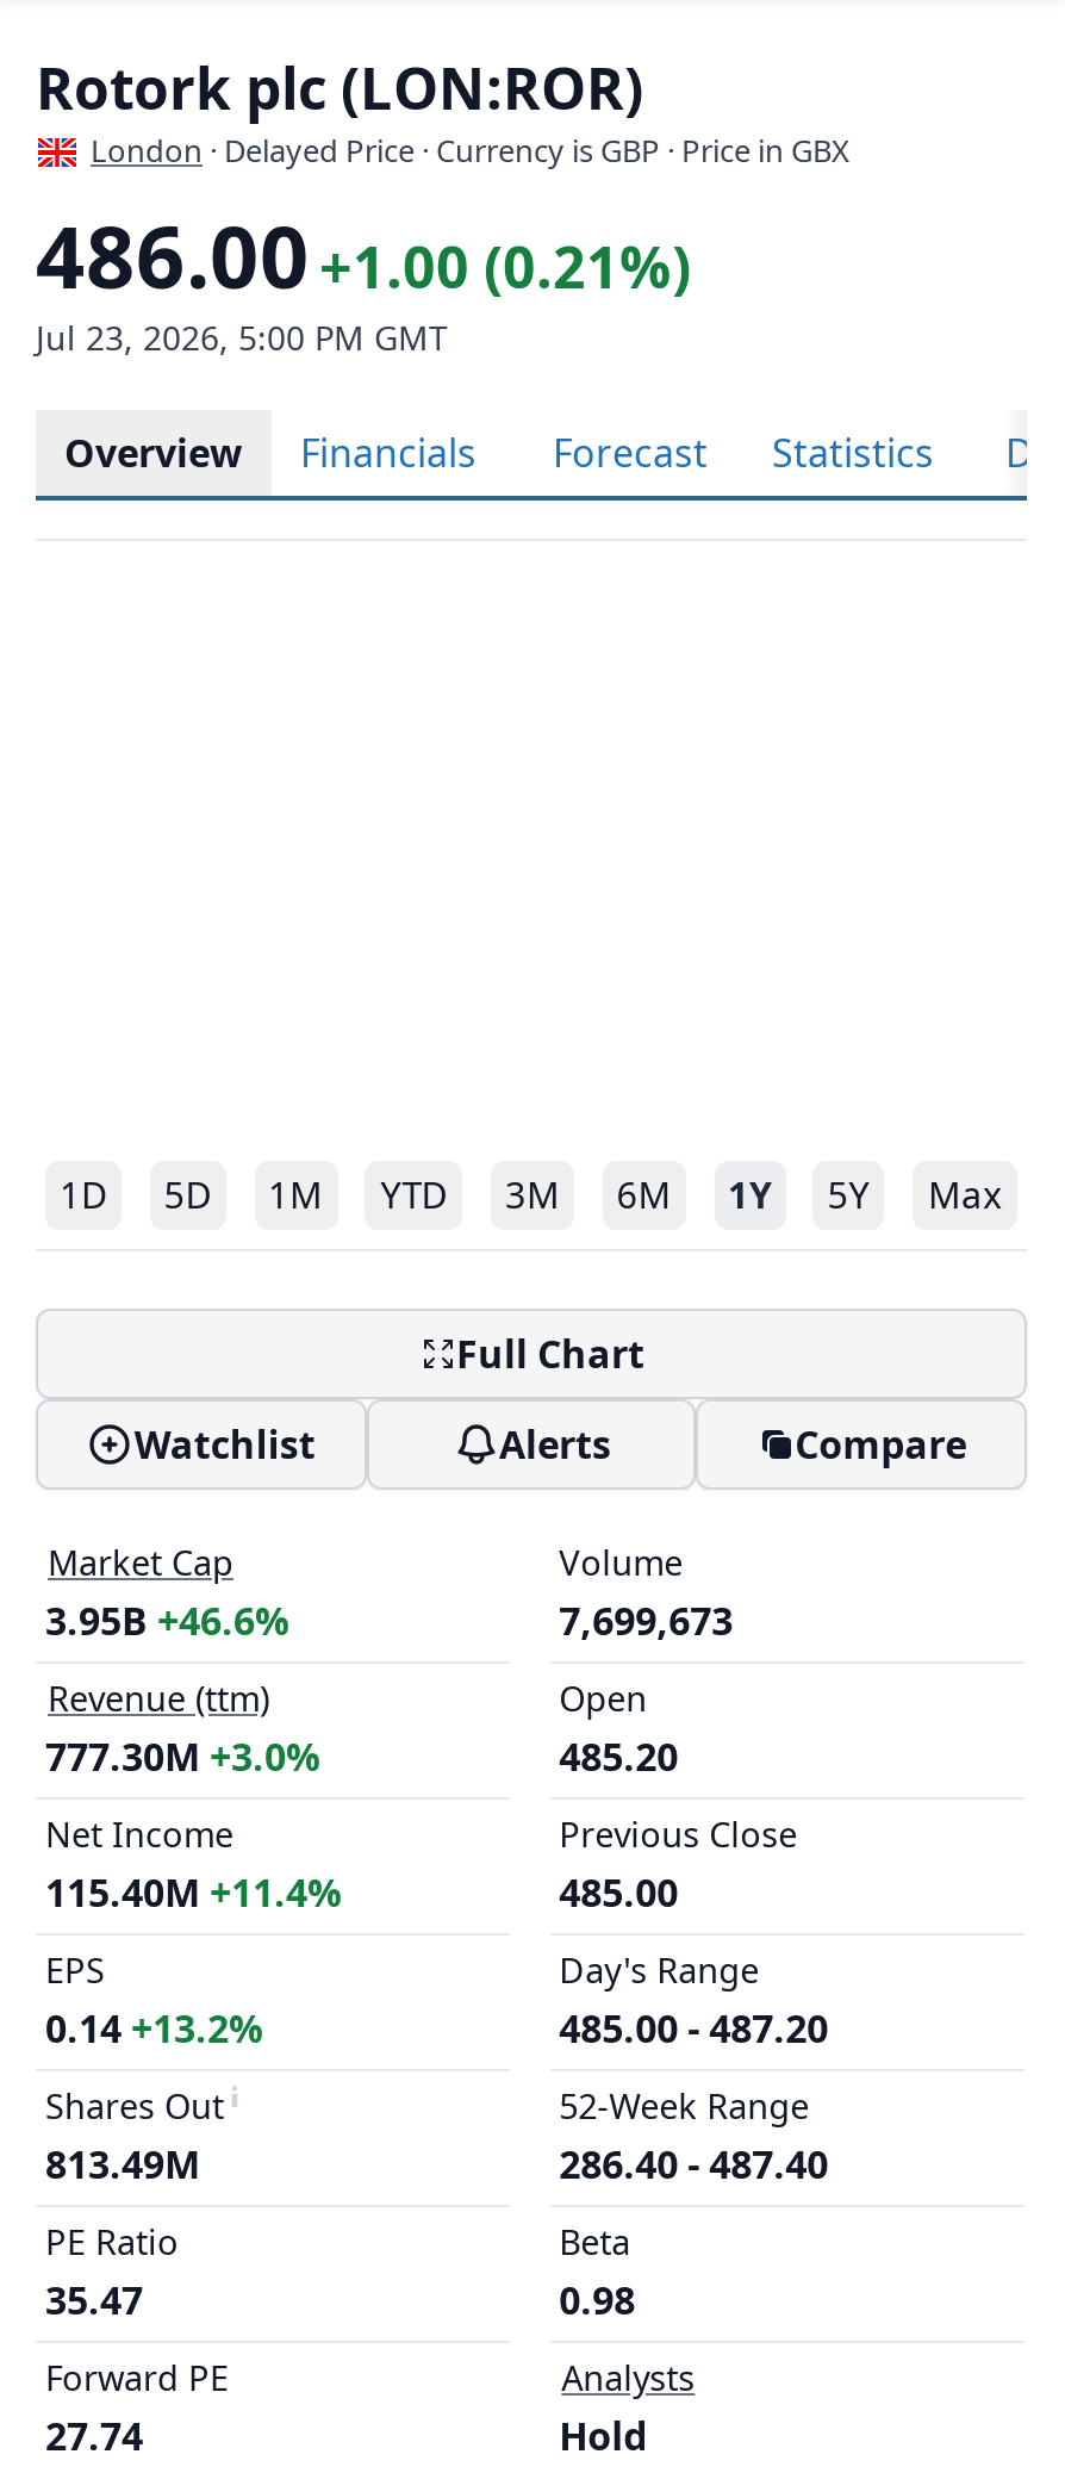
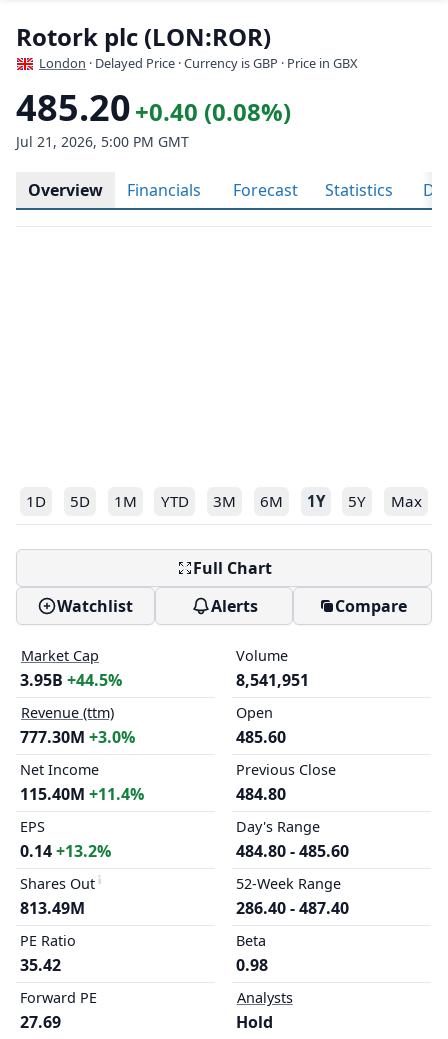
- 486.00 +1.00 (0.21%)
+ 485.20 +0.40 (0.08%)

- Jul 23, 2026, 5:00 PM GMT
+ Jul 21, 2026, 5:00 PM GMT

- 3.95B +46.6%
+ 3.95B +44.5%

- 7,699,673
+ 8,541,951

- 485.20
+ 485.60

- 485.00
+ 484.80

- 485.00 - 487.20
+ 484.80 - 485.60

- 35.47
+ 35.42

- 27.74
+ 27.69
